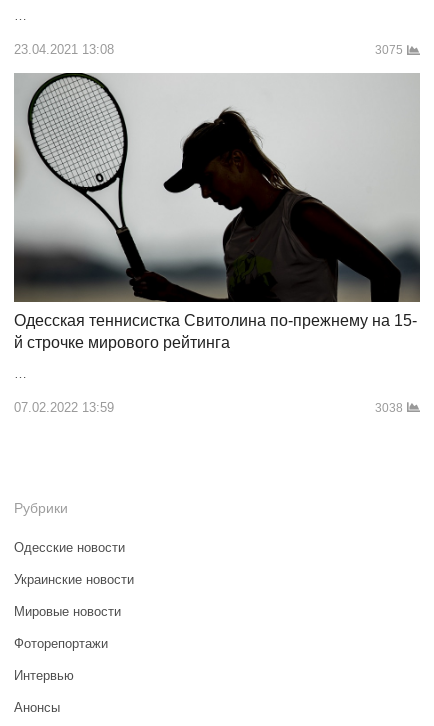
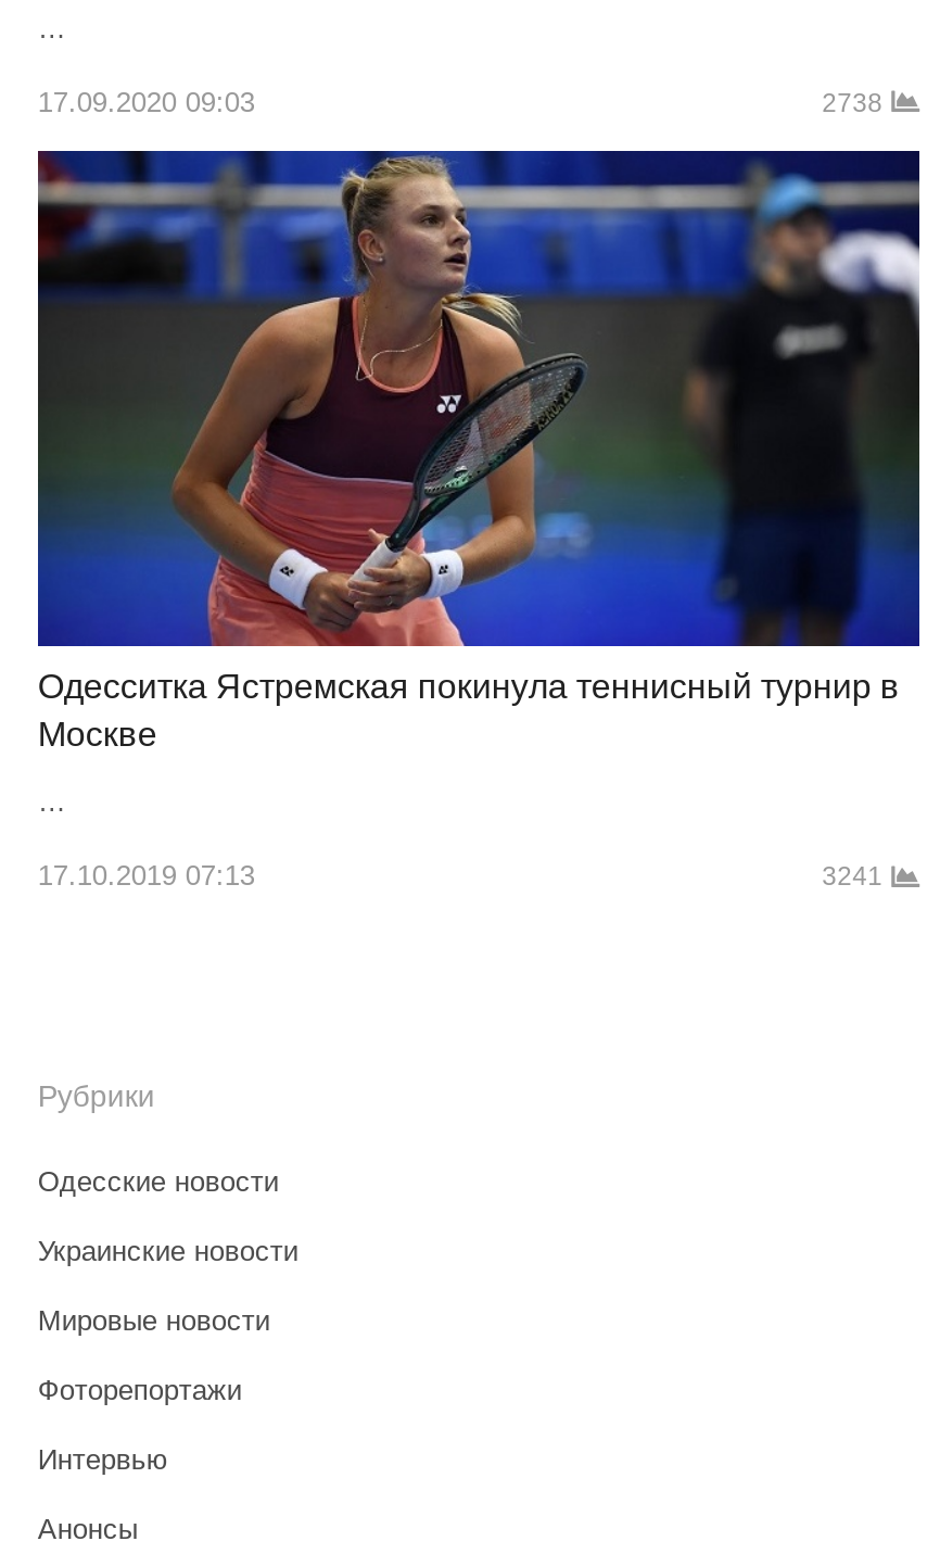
- 23.04.2021 13:08
- 3075
+ 17.09.2020 09:03
+ 2738

- [image]
- Одесская теннисистка Свитолина по-прежнему на 15-
- й строчке мирового рейтинга
+ [image]
+ Одесситка Ястремская покинула теннисный турнир в
+ Москве

- 07.02.2022 13:59
+ 17.10.2019 07:13

- 3038
+ 3241
